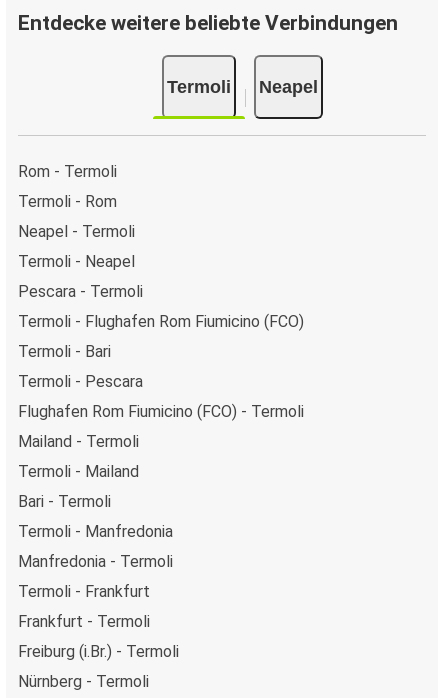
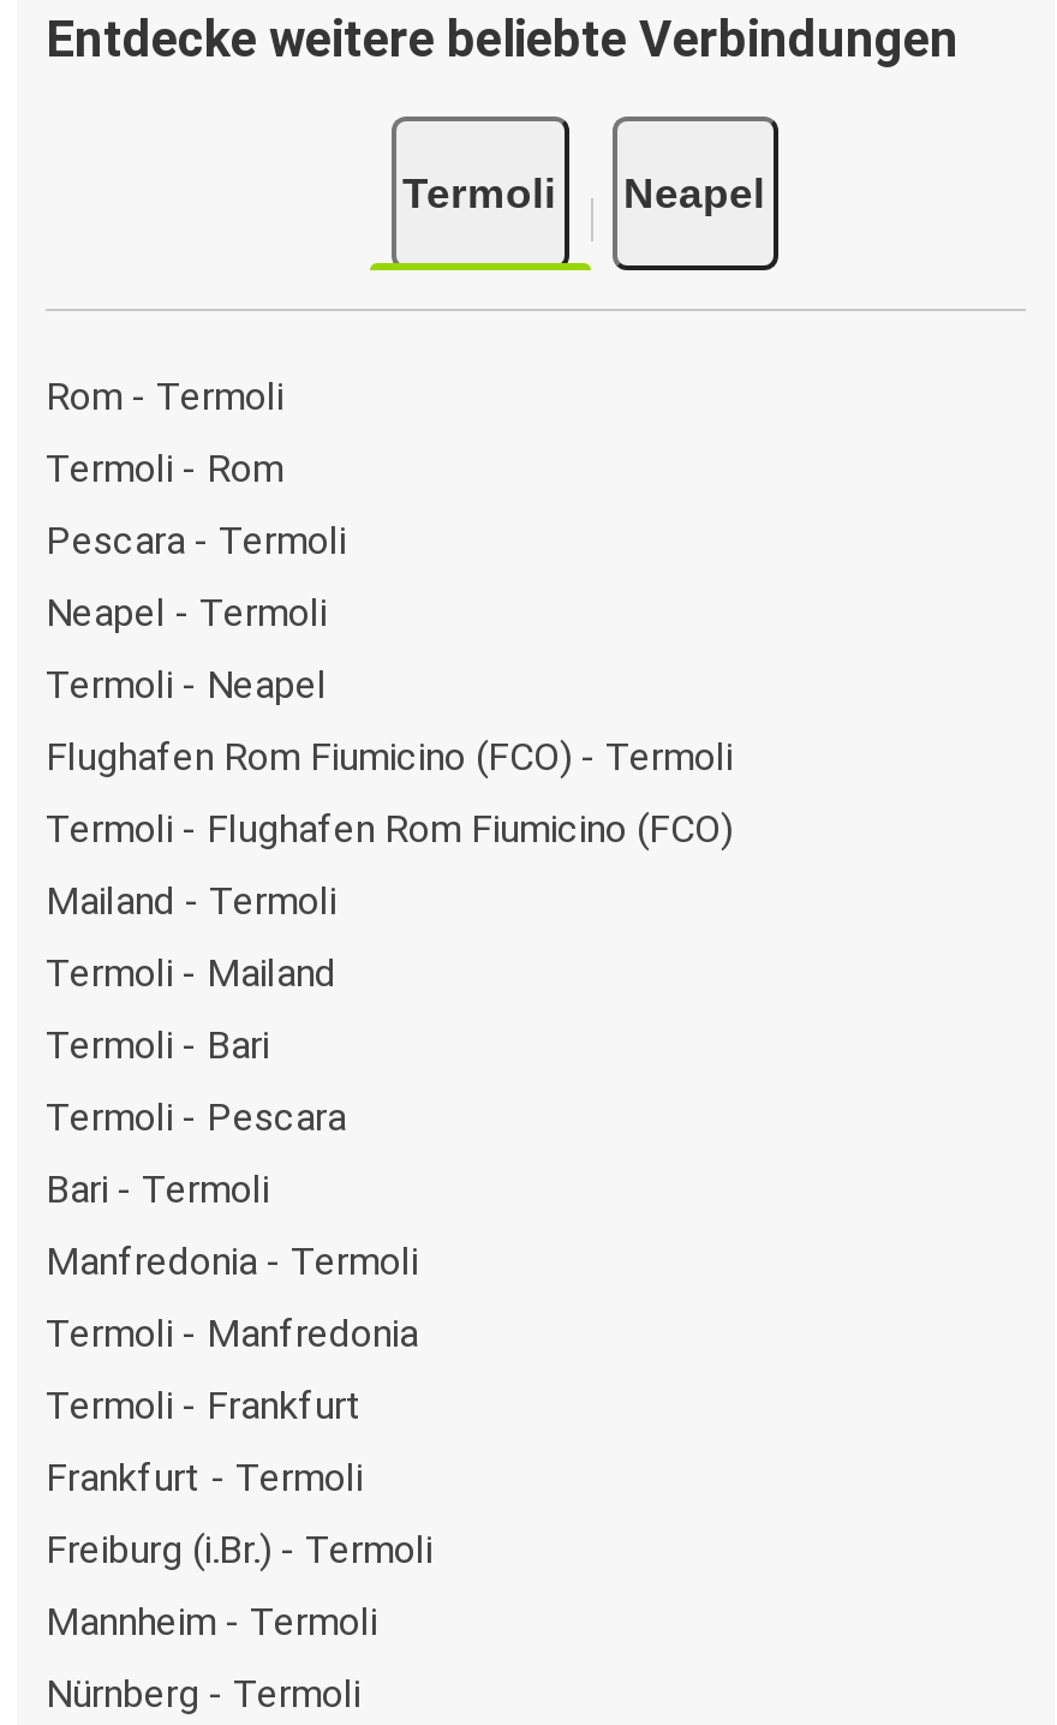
moved up: Pescara - Termoli

moved down: Termoli - Bari | Termoli - Pescara

moved up: Flughafen Rom Fiumicino (FCO) - Termoli

moved up: Mailand - Termoli | Termoli - Mailand

moved up: Manfredonia - Termoli

+ Mannheim - Termoli
